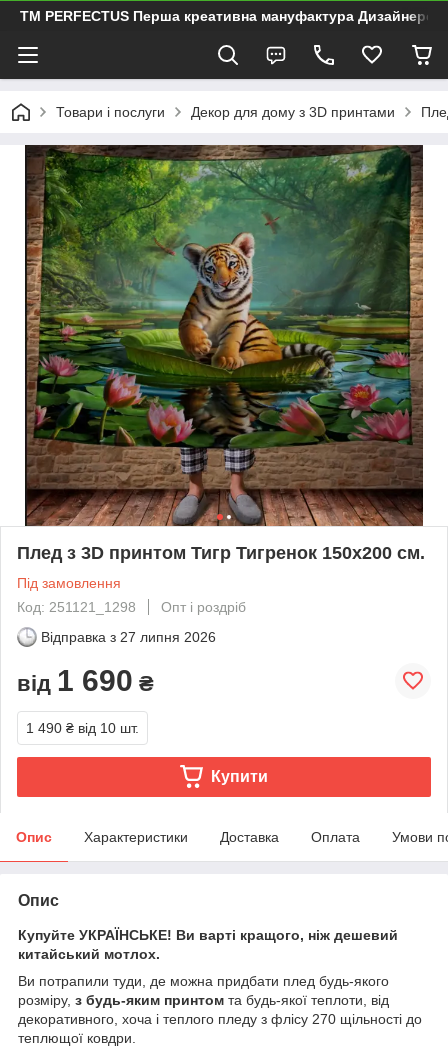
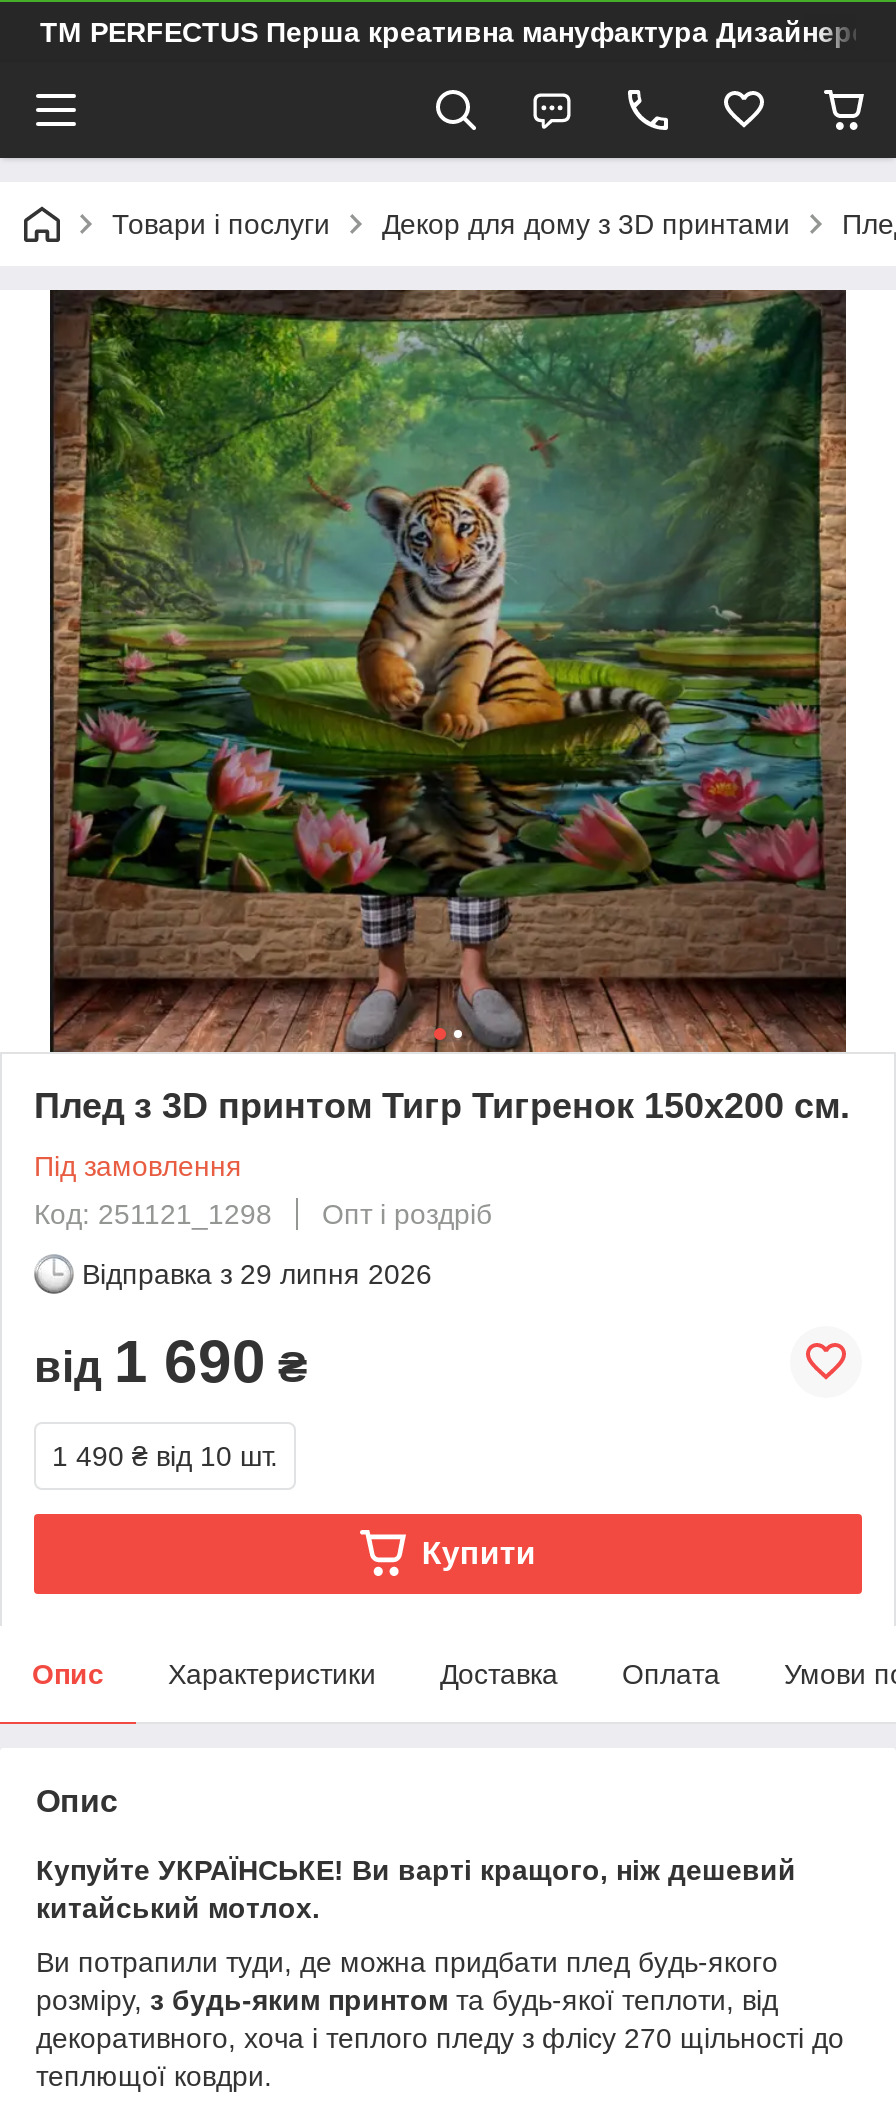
- Відправка з 27 липня 2026
+ Відправка з 29 липня 2026
